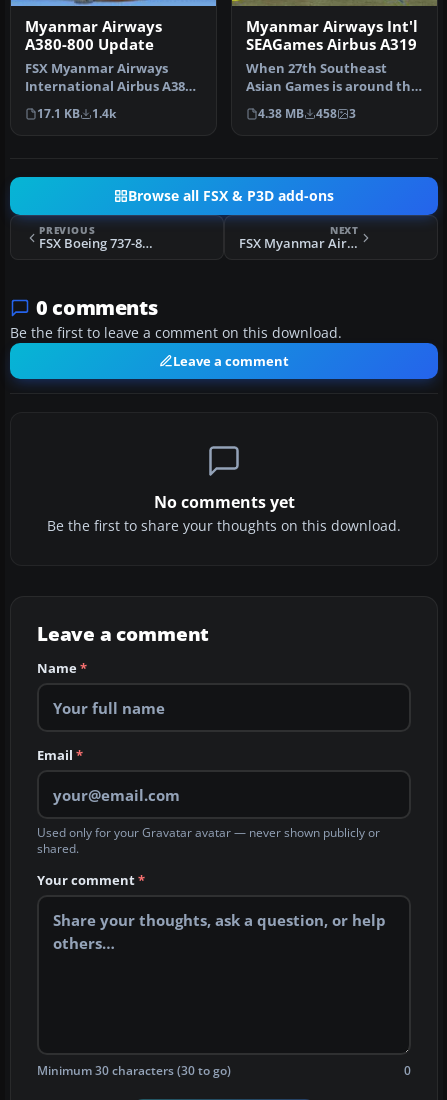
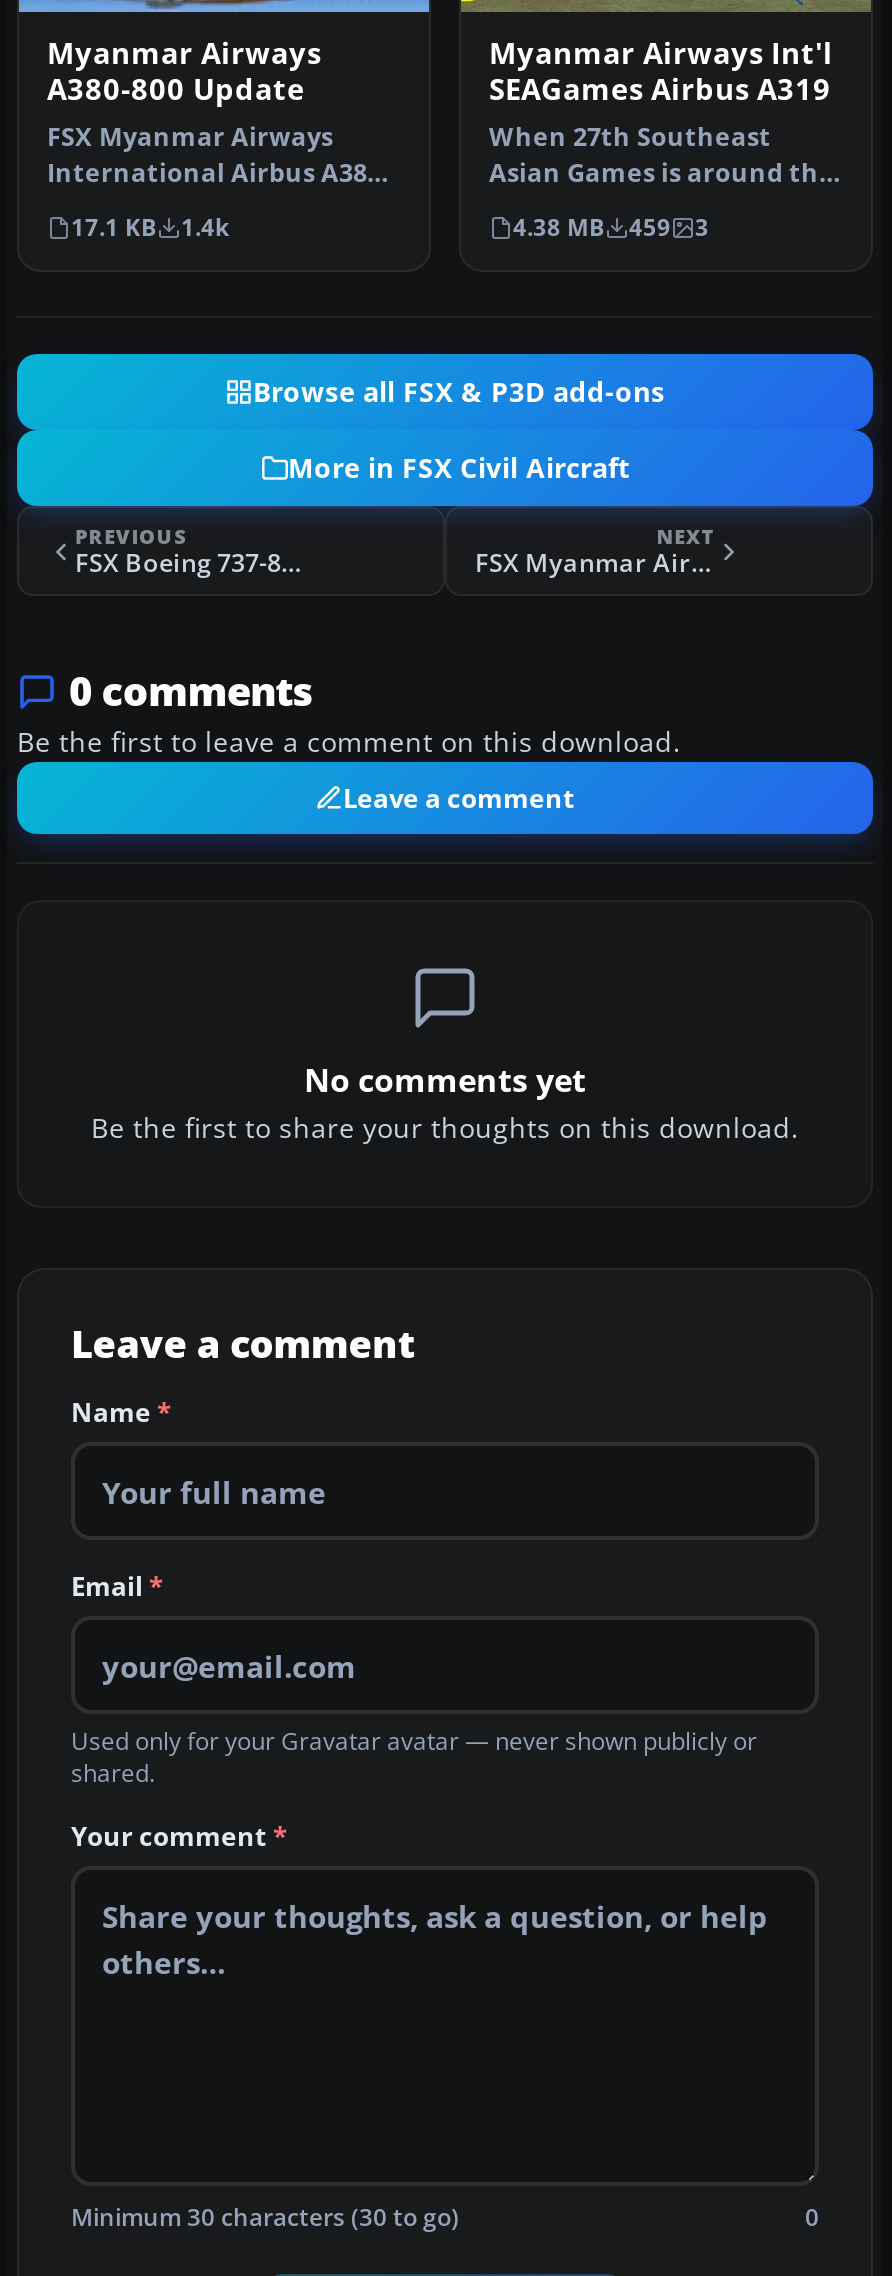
- 4.38 MB 458 3
+ 4.38 MB 459 3

+ More in FSX Civil Aircraft
